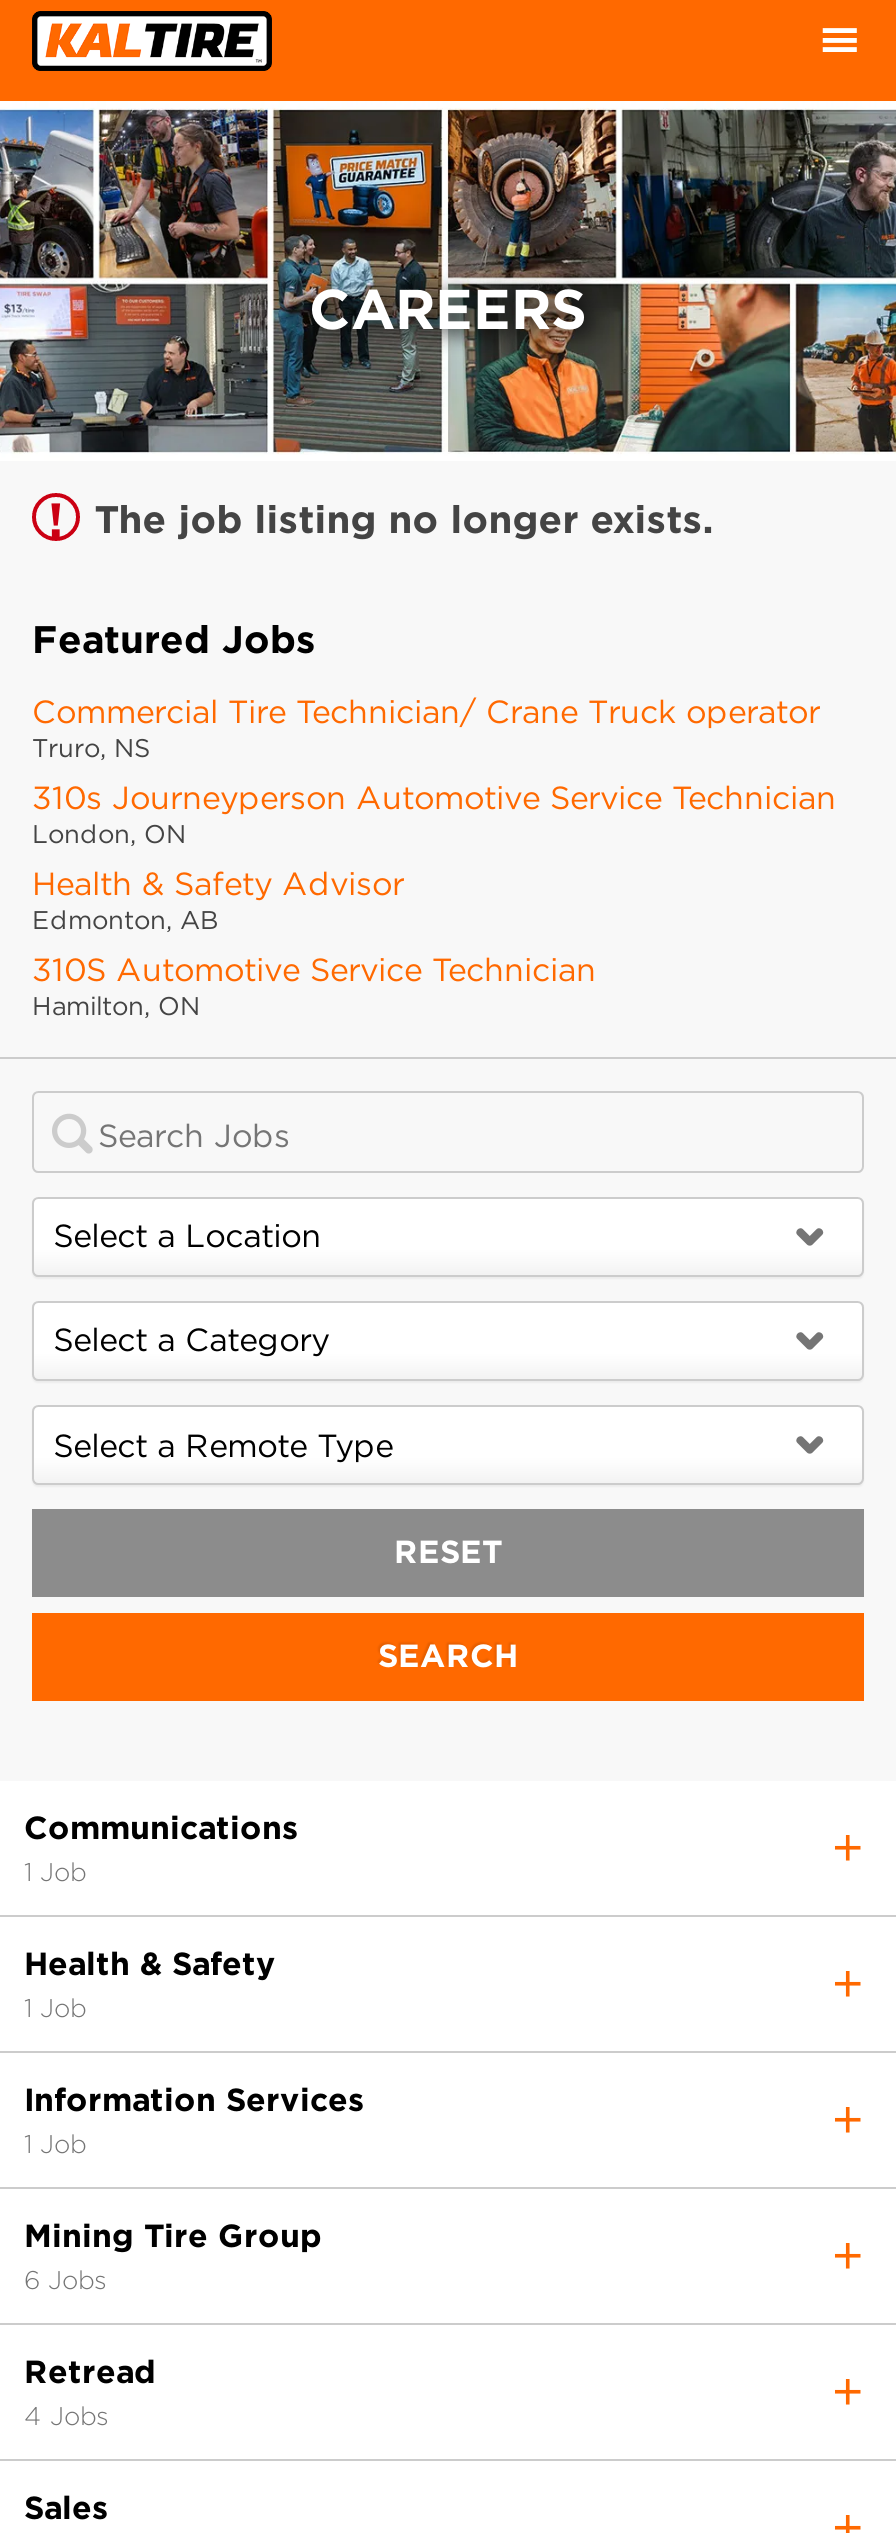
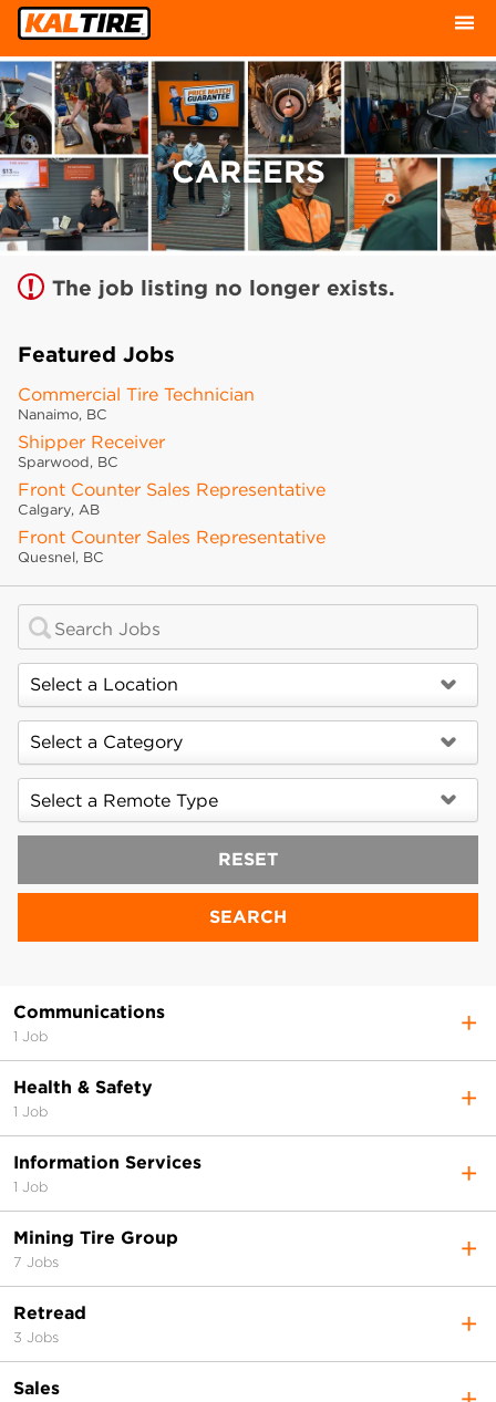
- Commercial Tire Technician/ Crane Truck operator
- Truro, NS
- 310s Journeyperson Automotive Service Technician
- London, ON
- Health & Safety Advisor
- Edmonton, AB
- 310S Automotive Service Technician
- Hamilton, ON
+ Commercial Tire Technician
+ Nanaimo, BC
+ Shipper Receiver
+ Sparwood, BC
+ Front Counter Sales Representative
+ Calgary, AB
+ Front Counter Sales Representative
+ Quesnel, BC

- 6 Jobs
+ 7 Jobs

- 4 Jobs
+ 3 Jobs
